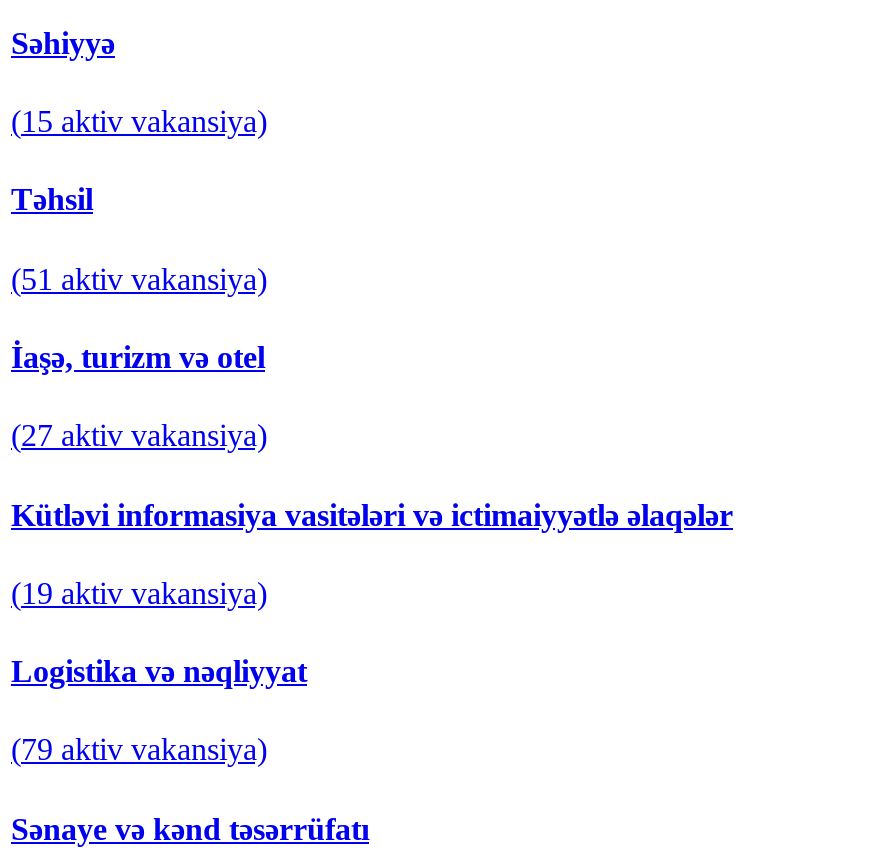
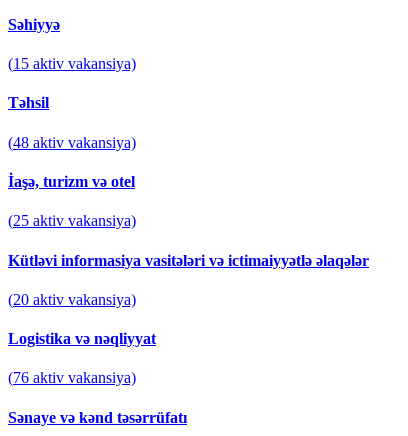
- (51 aktiv vakansiya)
+ (48 aktiv vakansiya)

- (27 aktiv vakansiya)
+ (25 aktiv vakansiya)

- (19 aktiv vakansiya)
+ (20 aktiv vakansiya)

- (79 aktiv vakansiya)
+ (76 aktiv vakansiya)
